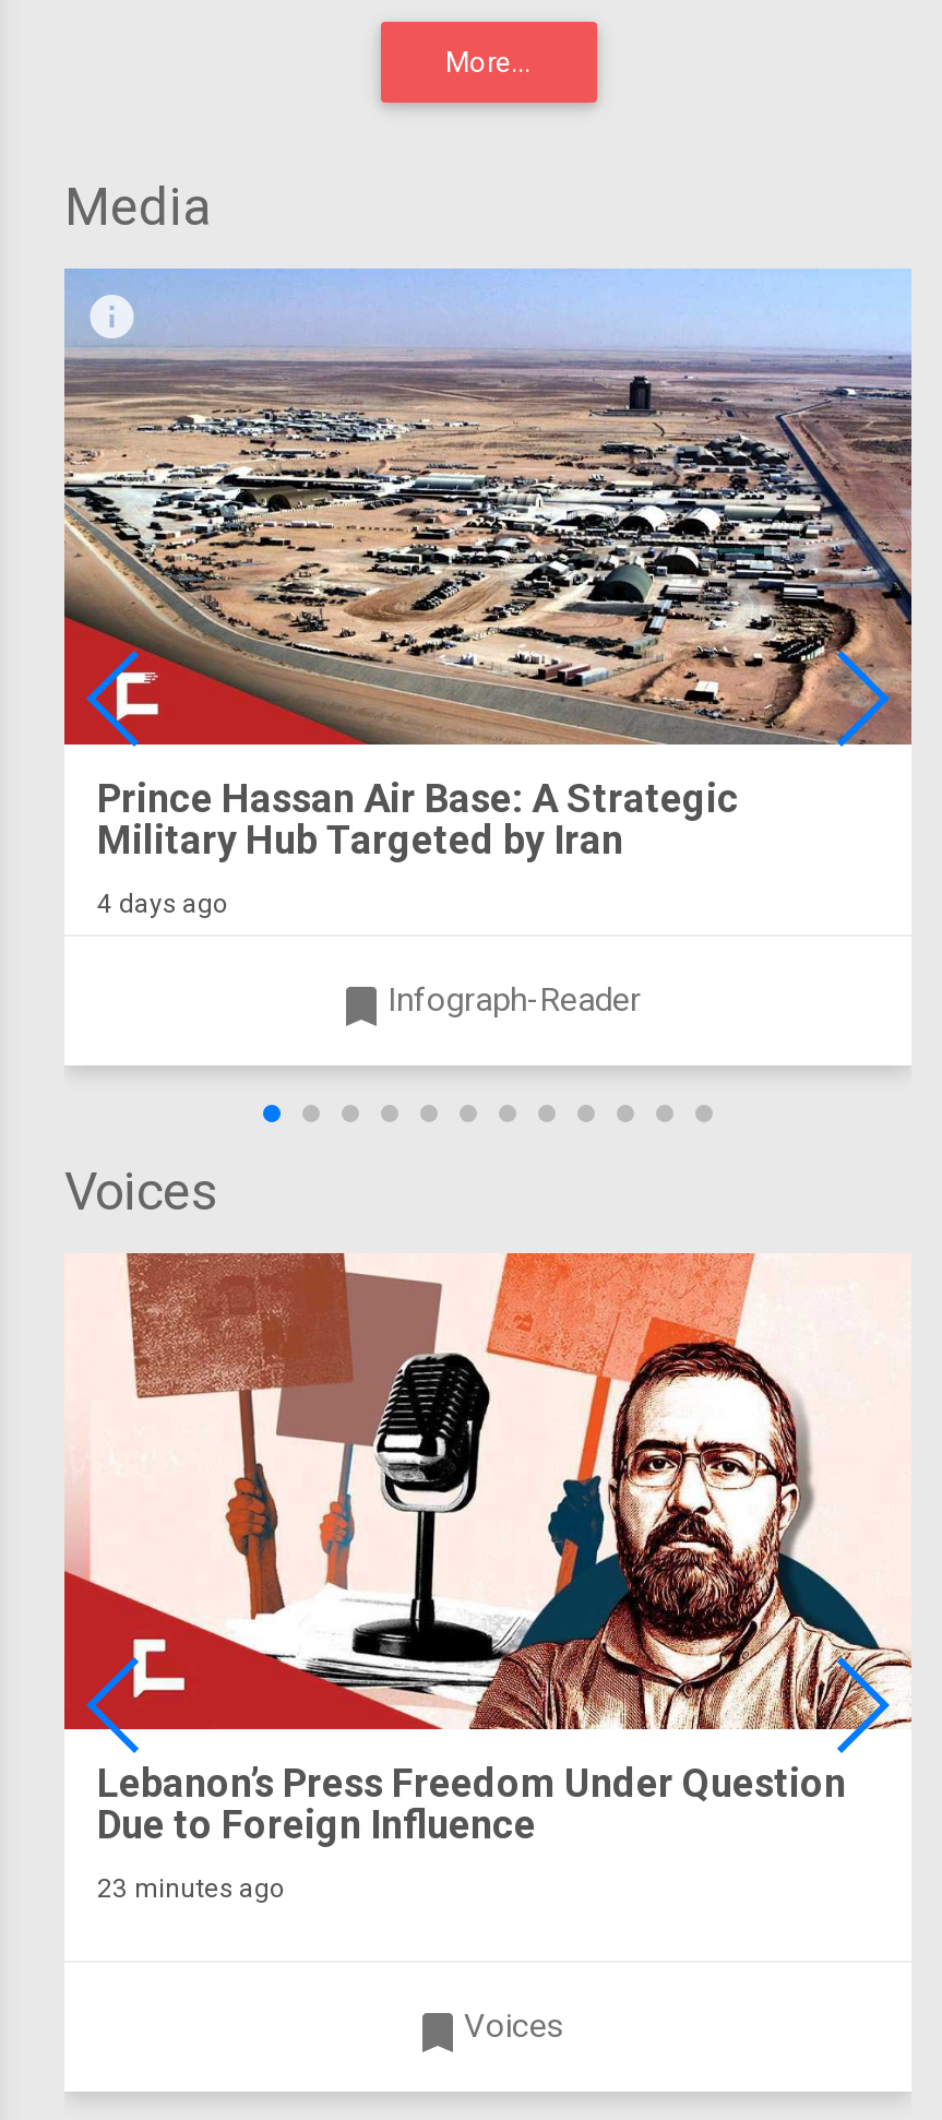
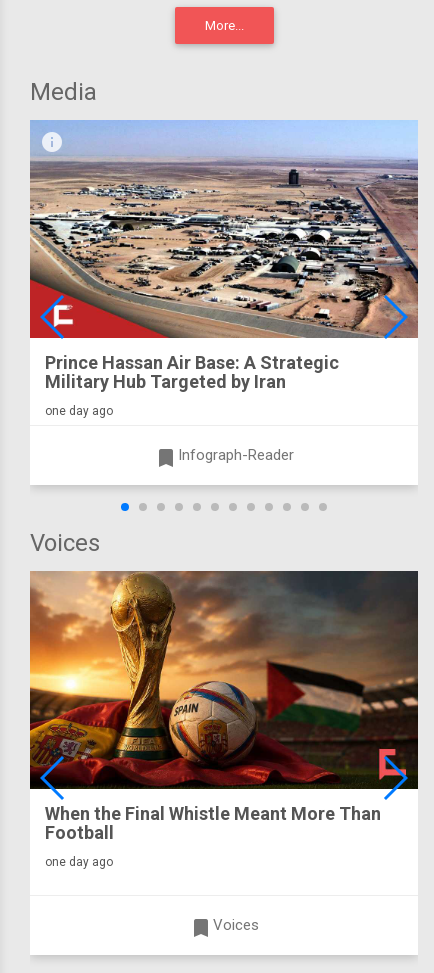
- 4 days ago
+ one day ago

- [image]
- Lebanon’s Press Freedom Under Question
- Due to Foreign Influence
+ [image]
+ When the Final Whistle Meant More Than
+ Football

- 23 minutes ago
+ one day ago
